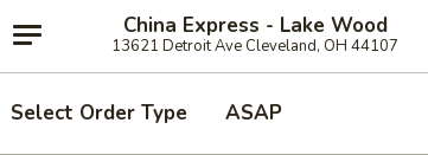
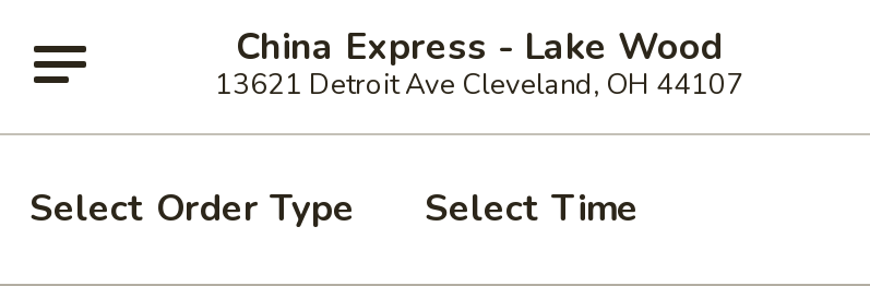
- ASAP
+ Select Time
